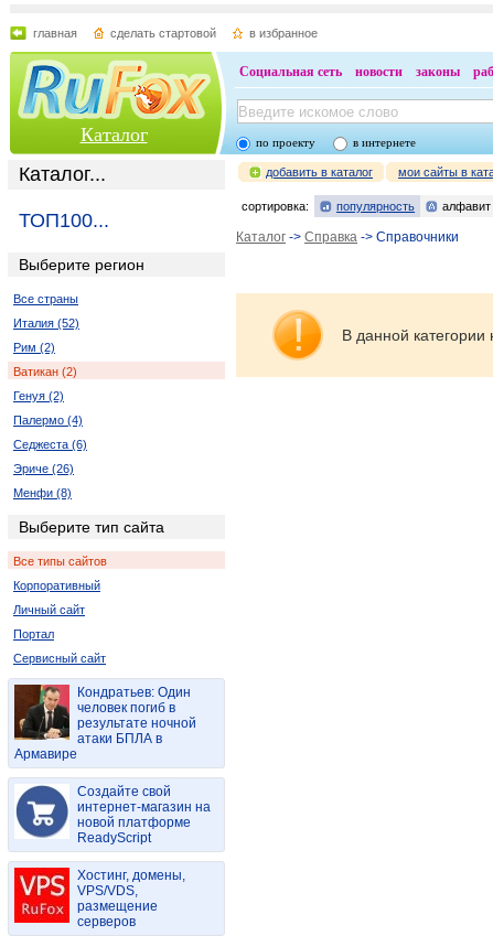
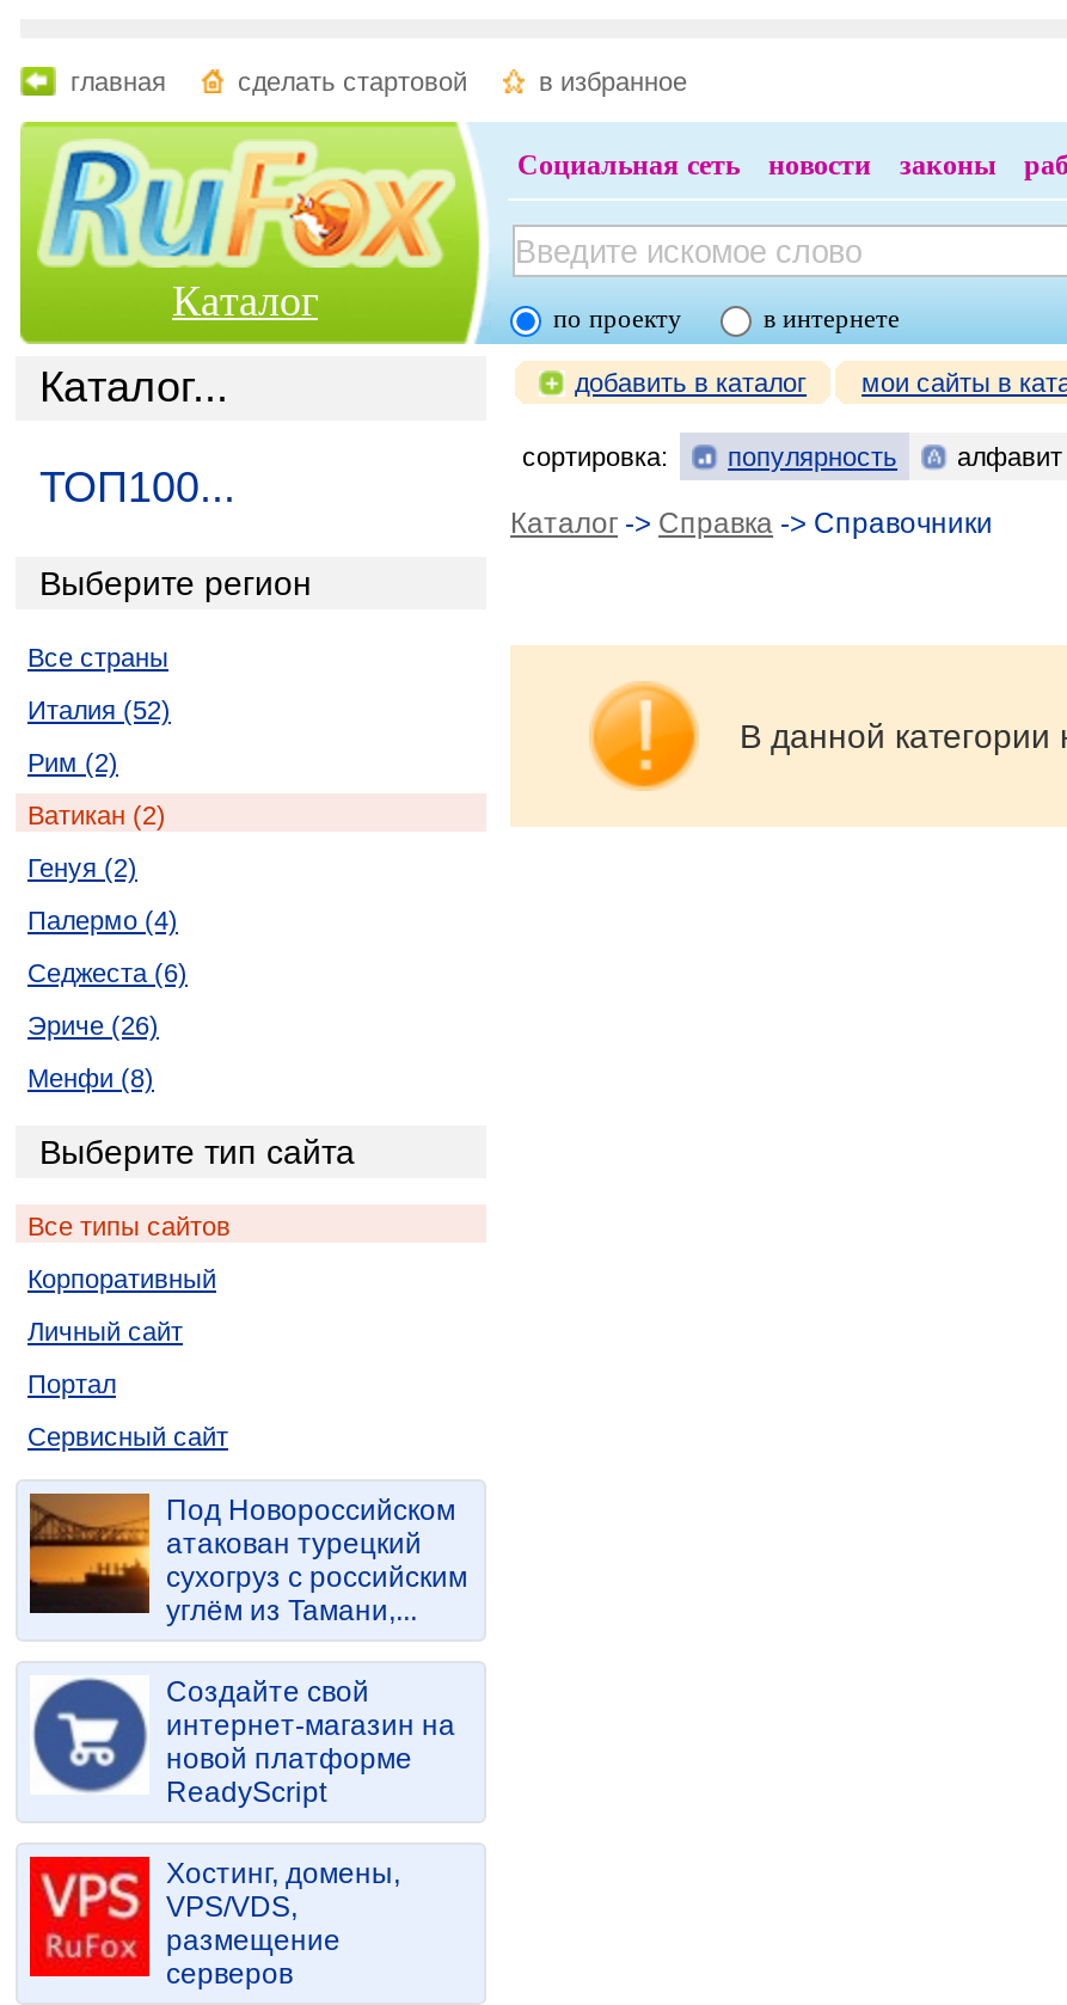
- [image]
- Кондратьев: Один
- человек погиб в
- результате ночной
- атаки БПЛА в
- Армавире
+ [image]
+ Под Новороссийском
+ атакован турецкий
+ сухогруз с российским
+ углём из Тамани,...
